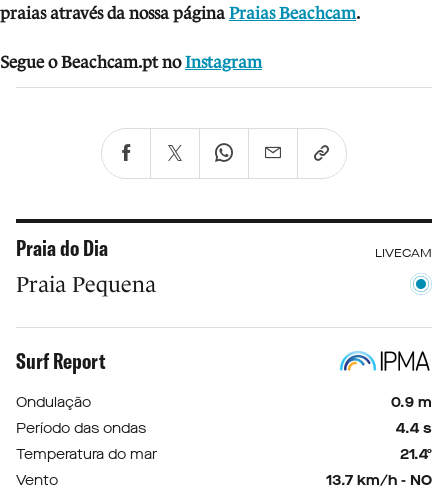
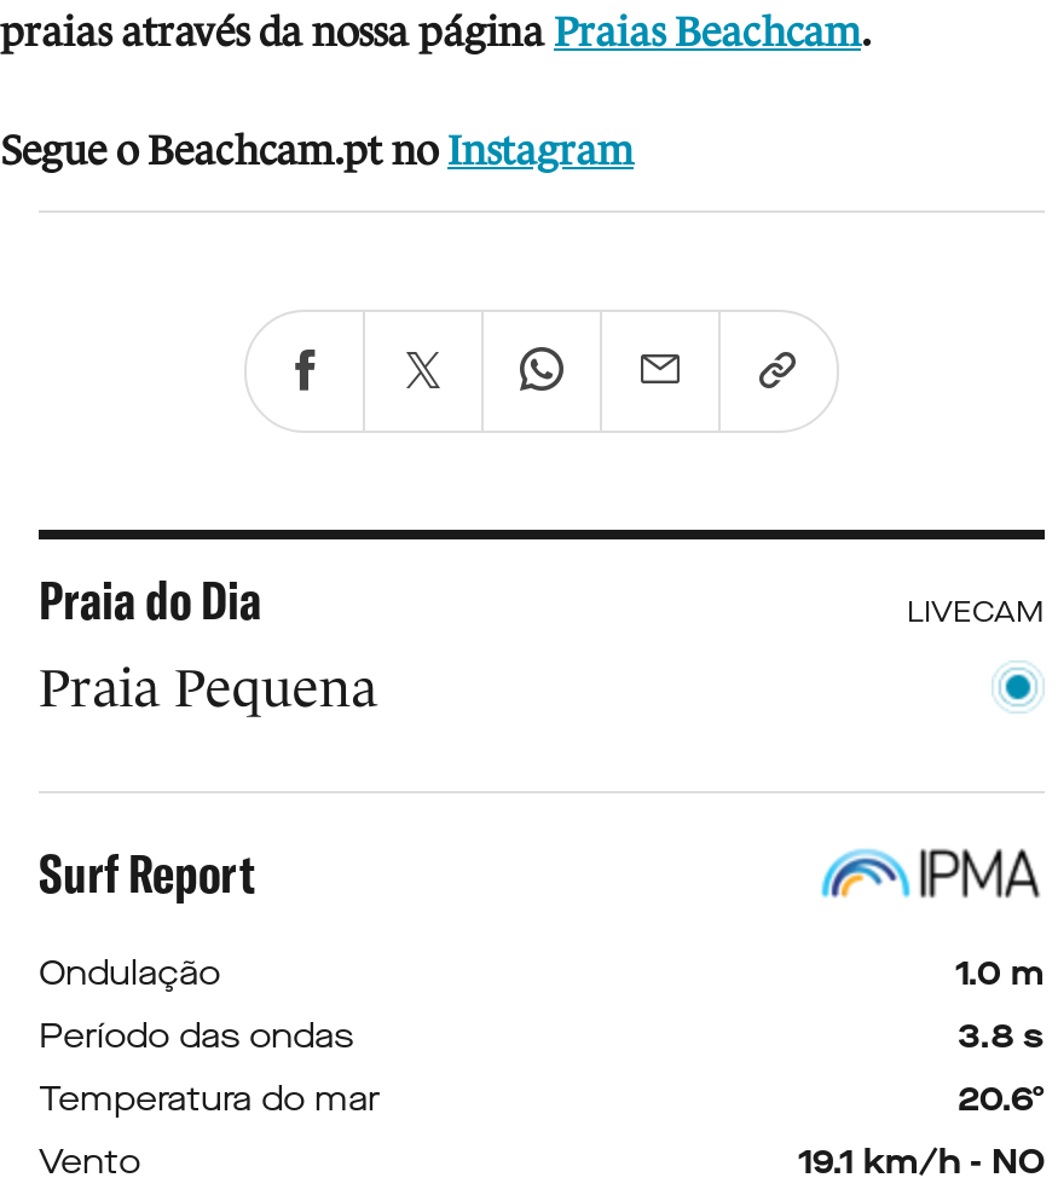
- 0.9 m
+ 1.0 m

- 4.4 s
+ 3.8 s

- 21.4º
+ 20.6º

- 13.7 km/h - NO
+ 19.1 km/h - NO
